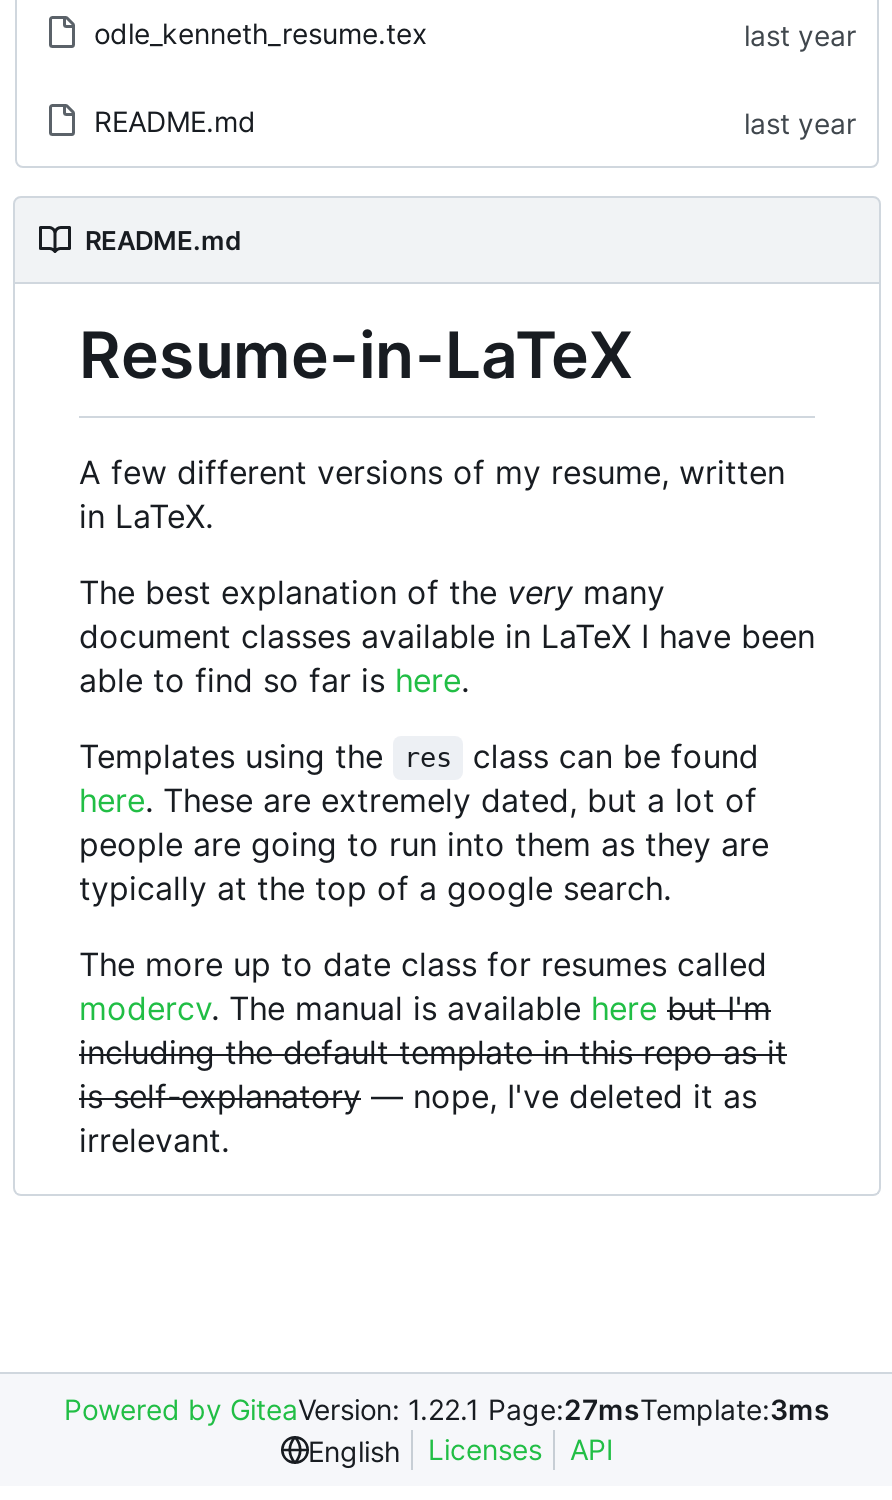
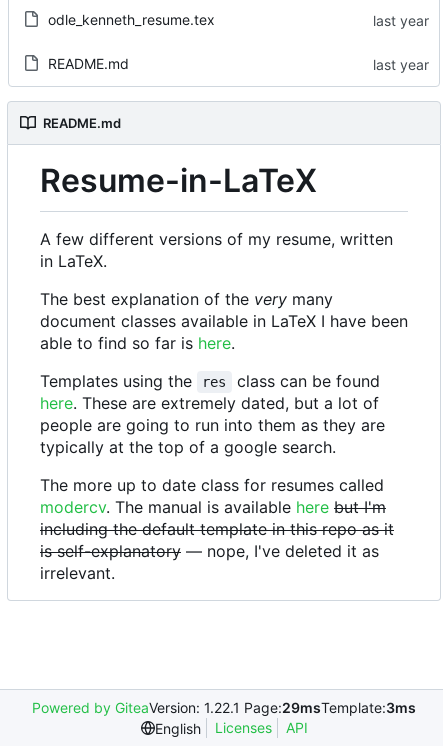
- Powered by GiteaVersion: 1.22.1 Page:27msTemplate:3ms
+ Powered by GiteaVersion: 1.22.1 Page:29msTemplate:3ms
